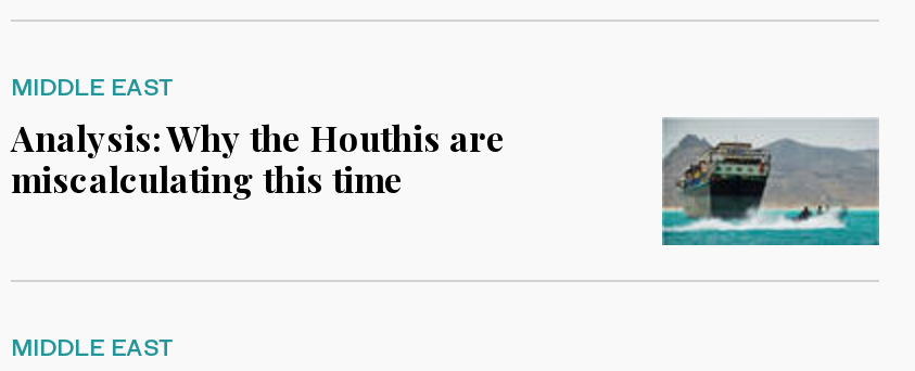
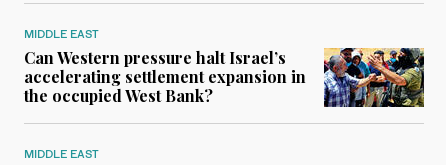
- Analysis: Why the Houthis are
- miscalculating this time
+ Can Western pressure halt Israel’s
+ accelerating settlement expansion in
+ the occupied West Bank?

- [image]
+ [image]
